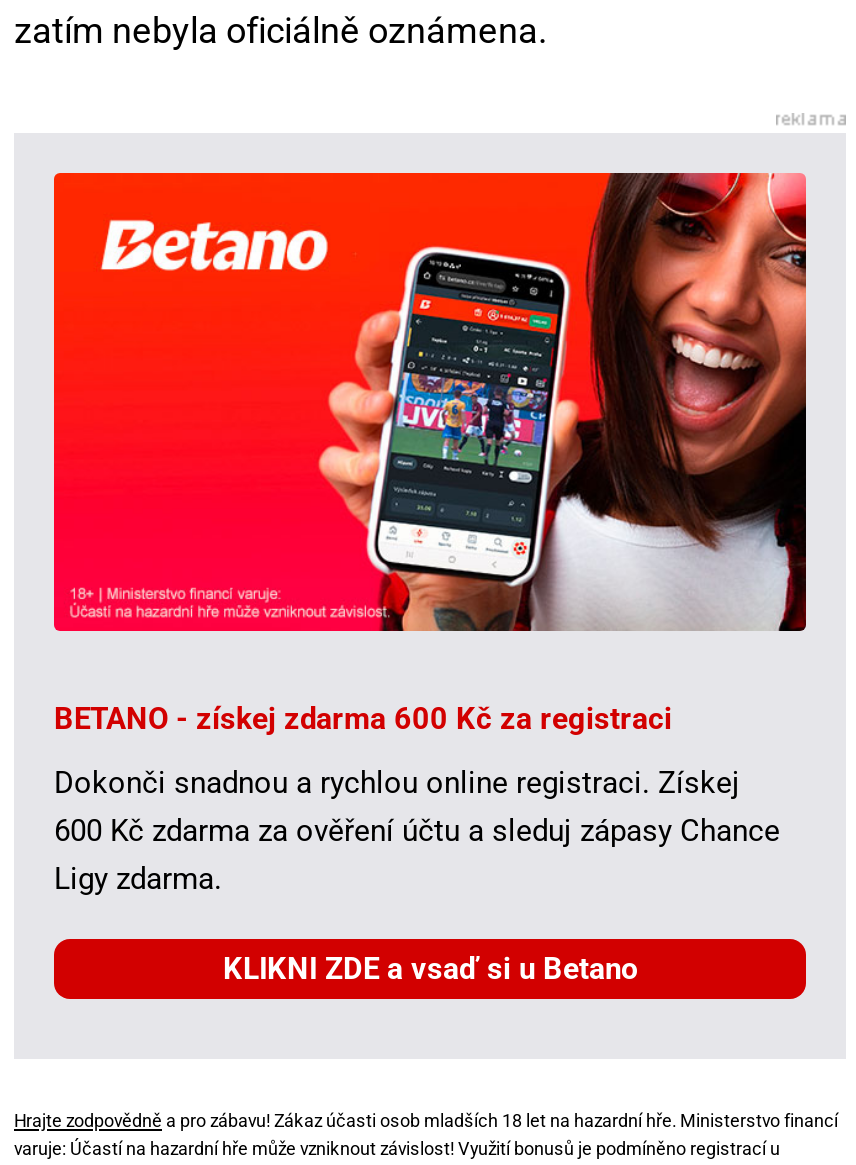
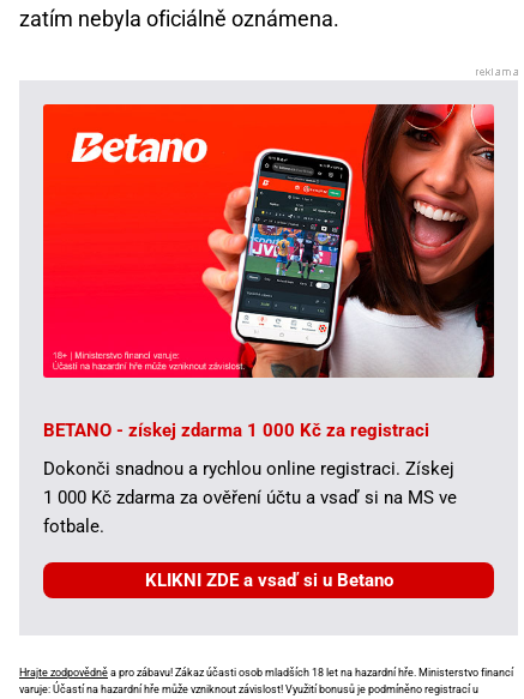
- BETANO - získej zdarma 600 Kč za registraci
+ BETANO - získej zdarma 1 000 Kč za registraci

- 600 Kč zdarma za ověření účtu a sleduj zápasy Chance
- Ligy zdarma.
+ 1 000 Kč zdarma za ověření účtu a vsaď si na MS ve
+ fotbale.
